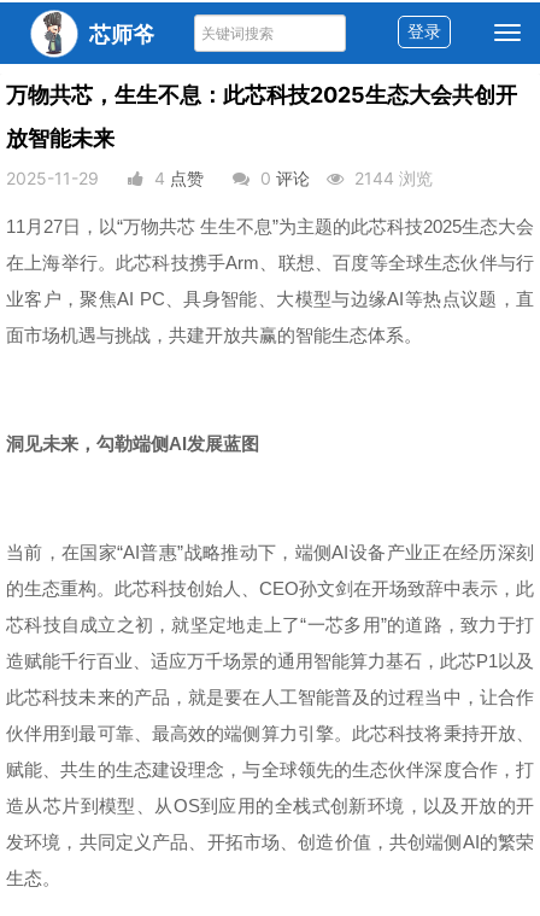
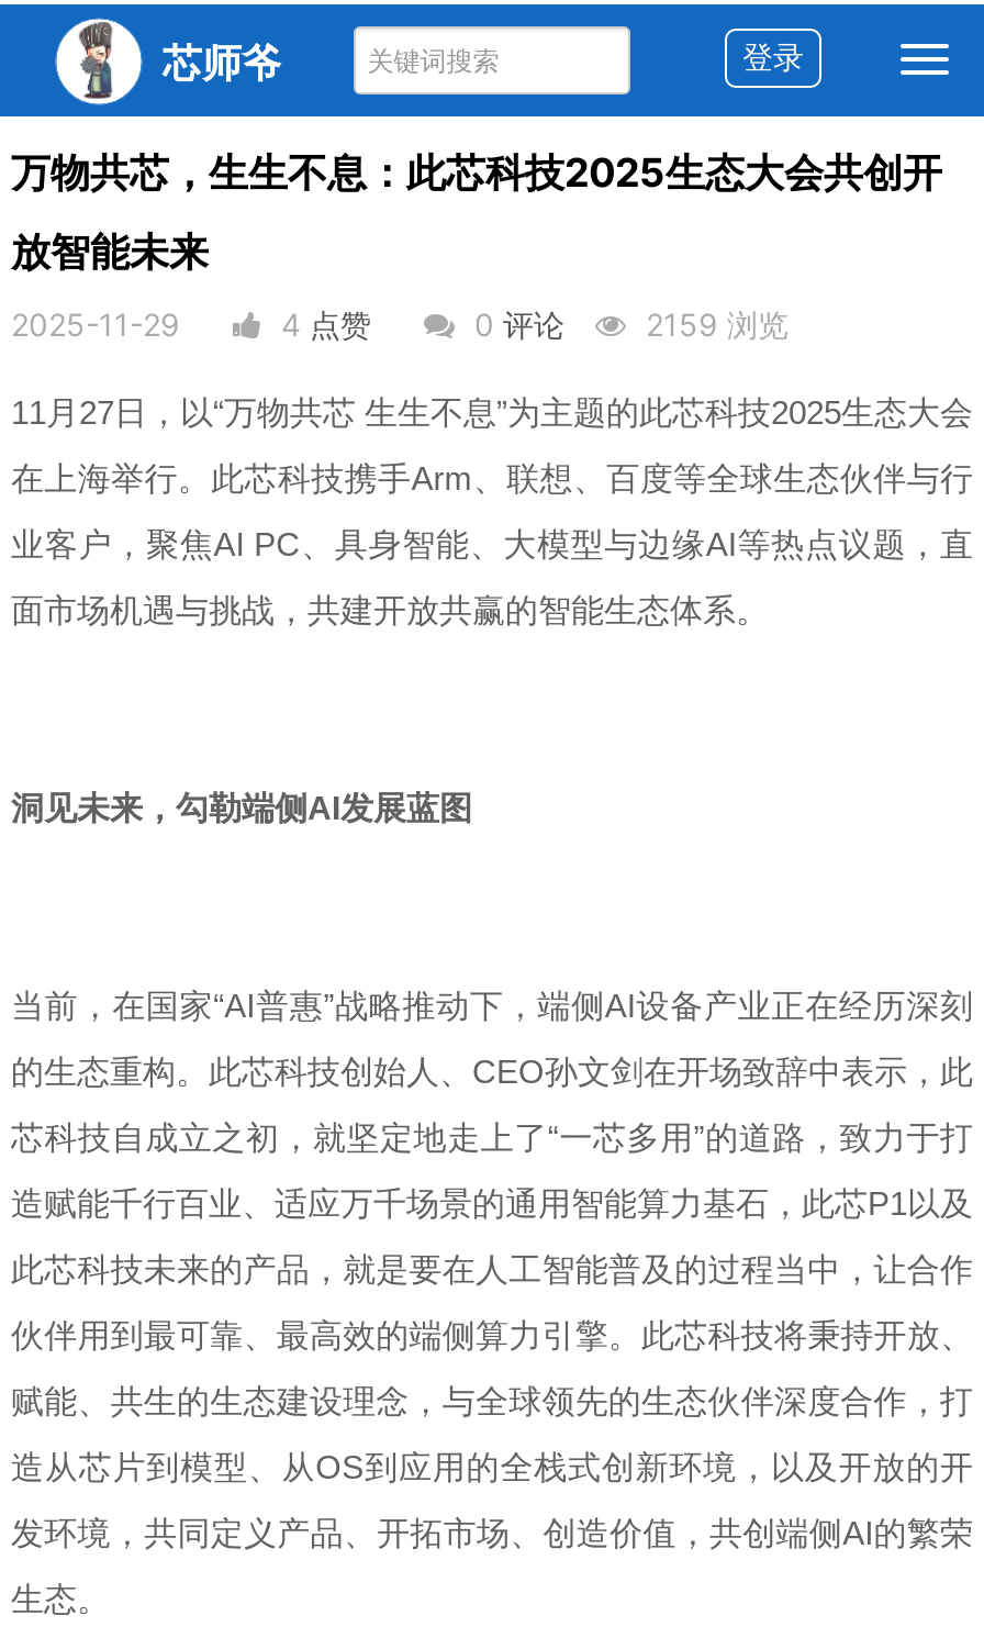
- 0评论 2144 浏览
+ 0评论 2159 浏览
